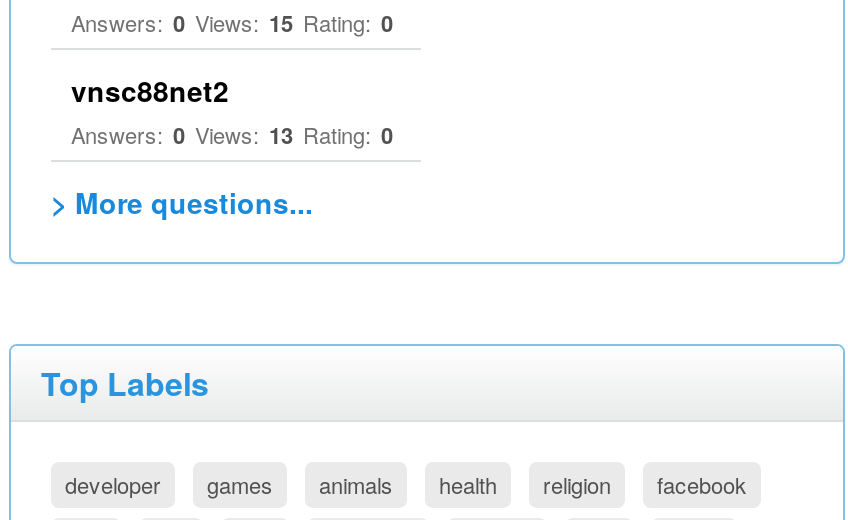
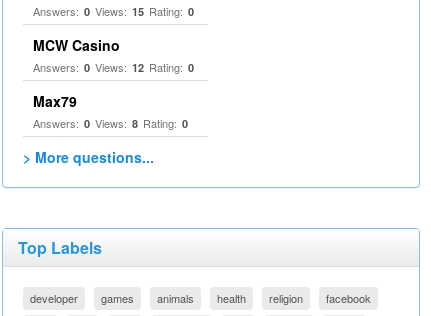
- vnsc88net2
- Answers: 0 Views: 13 Rating: 0
+ MCW Casino
+ Answers: 0 Views: 12 Rating: 0
+ Max79
+ Answers: 0 Views: 8 Rating: 0
